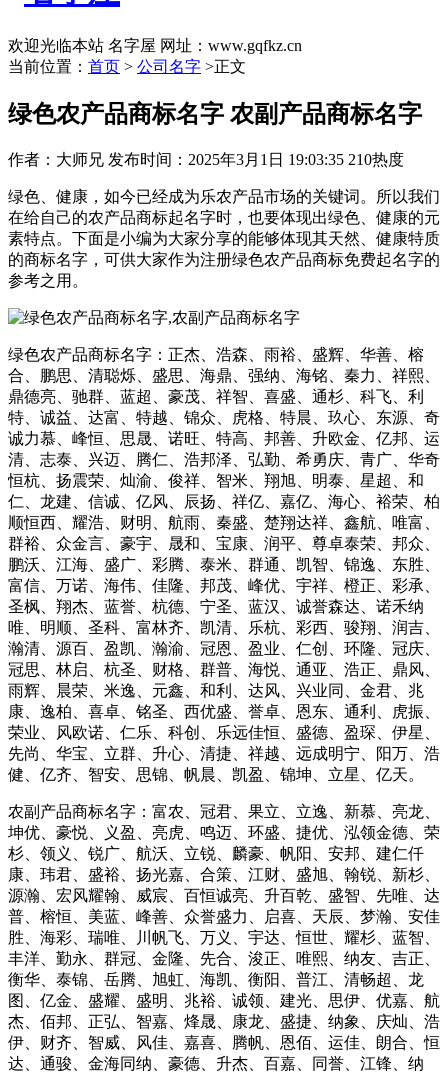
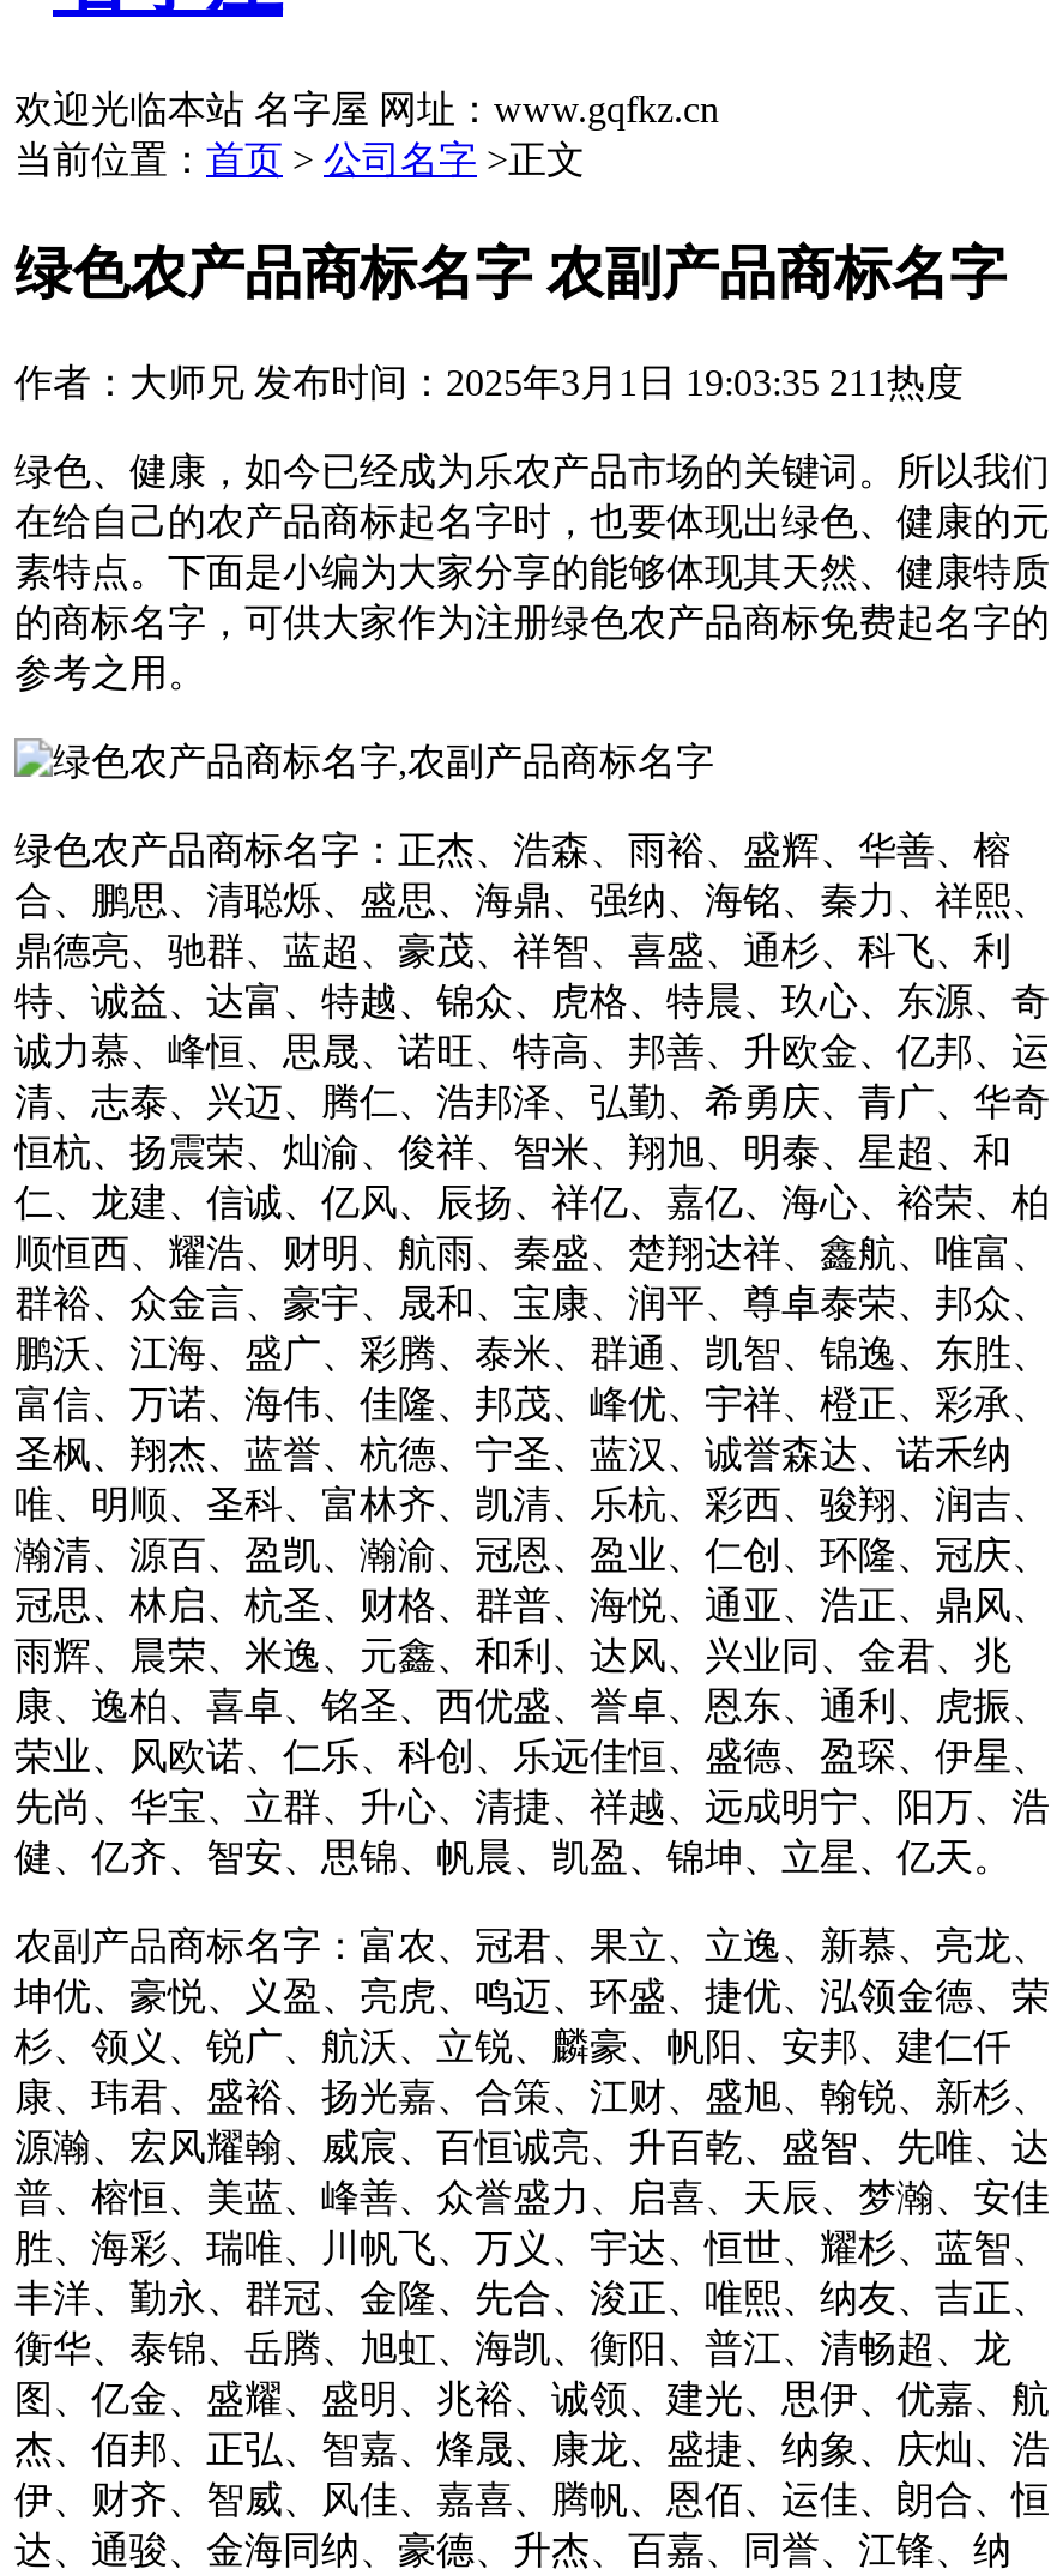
- 作者：大师兄 发布时间：2025年3月1日 19:03:35 210热度
+ 作者：大师兄 发布时间：2025年3月1日 19:03:35 211热度
